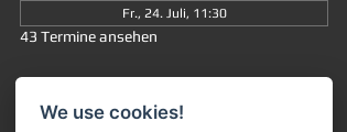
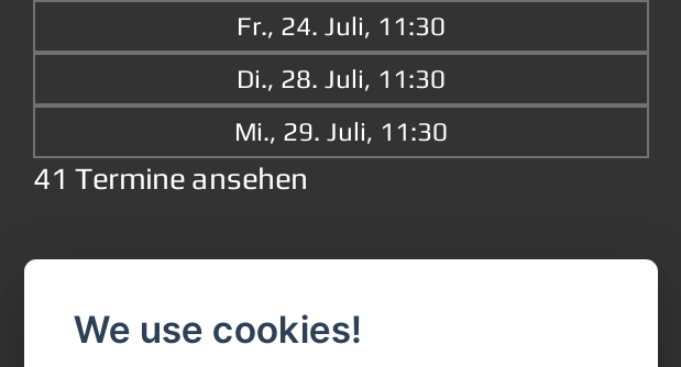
- 43 Termine ansehen
+ Di., 28. Juli, 11:30
+ Mi., 29. Juli, 11:30
+ 41 Termine ansehen
